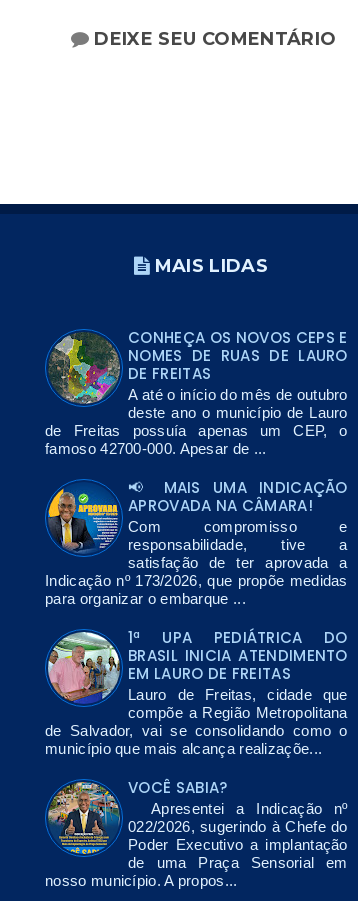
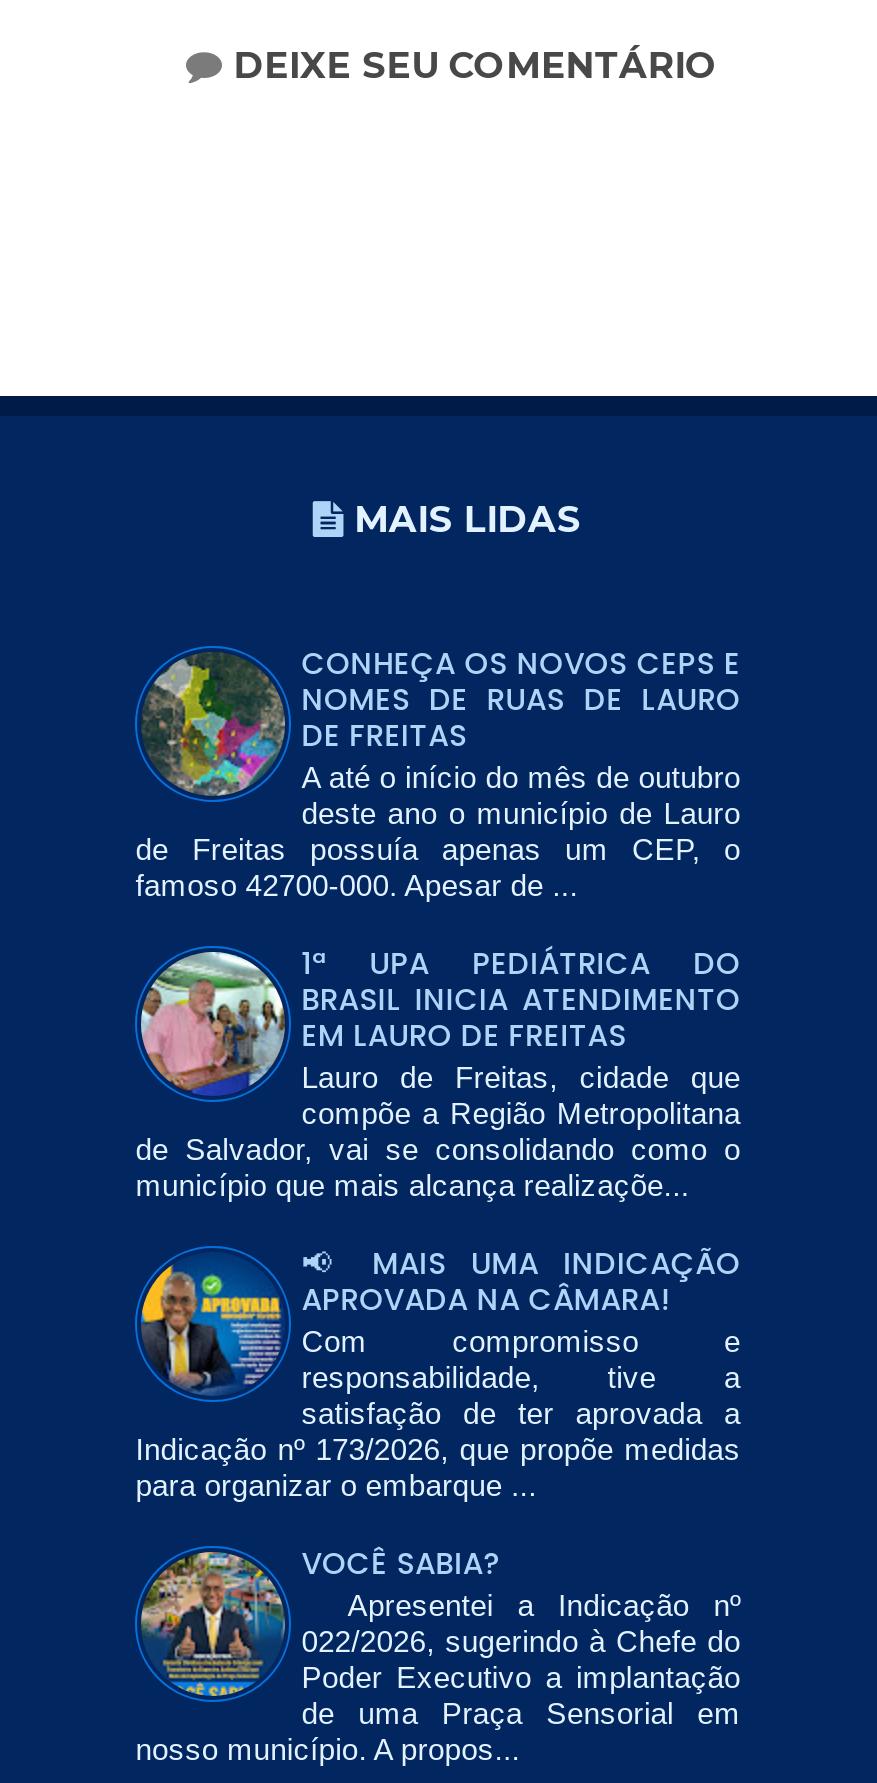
moved down: [image] | APROVADA NA CÂMARA! | Com compromisso e | responsabilidade, tive a | satisfação de ter aprovada a | Indicação nº 173/2026, que propõe medidas | para organizar o embarque ...

moved up: [image] | 1ª UPA PEDIÁTRICA DO | BRASIL INICIA ATENDIMENTO | EM LAURO DE FREITAS | Lauro de Freitas, cidade que | compõe a Região Metropolitana | de Salvador, vai se consolidando como o | município que mais alcança realizaçõe...
